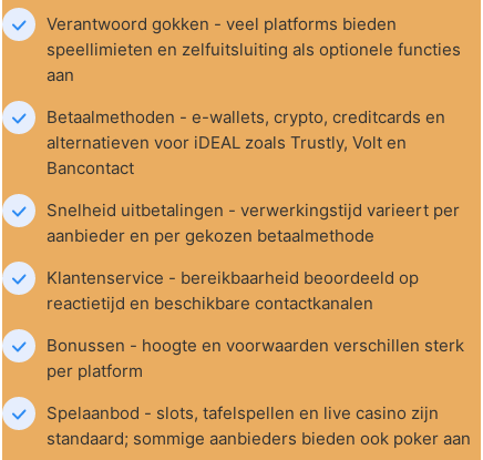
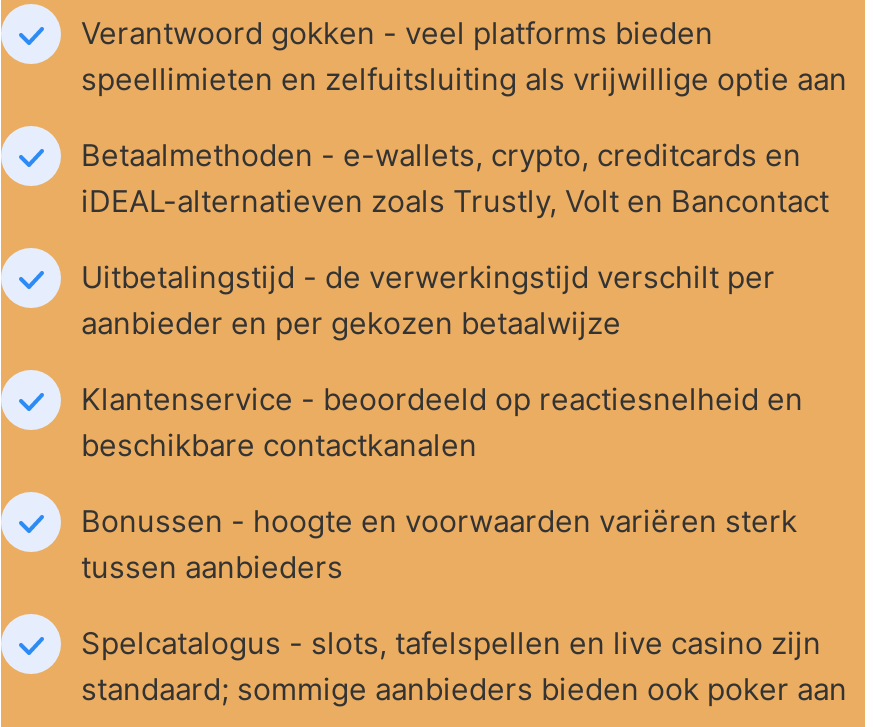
- speellimieten en zelfuitsluiting als optionele functies
- aan
+ speellimieten en zelfuitsluiting als vrijwillige optie aan

- alternatieven voor iDEAL zoals Trustly, Volt en
- Bancontact
+ iDEAL-alternatieven zoals Trustly, Volt en Bancontact

- Snelheid uitbetalingen - verwerkingstijd varieert per
- aanbieder en per gekozen betaalmethode
+ Uitbetalingstijd - de verwerkingstijd verschilt per
+ aanbieder en per gekozen betaalwijze

- Klantenservice - bereikbaarheid beoordeeld op
- reactietijd en beschikbare contactkanalen
+ Klantenservice - beoordeeld op reactiesnelheid en
+ beschikbare contactkanalen

- Bonussen - hoogte en voorwaarden verschillen sterk
- per platform
+ Bonussen - hoogte en voorwaarden variëren sterk
+ tussen aanbieders

- Spelaanbod - slots, tafelspellen en live casino zijn
+ Spelcatalogus - slots, tafelspellen en live casino zijn
